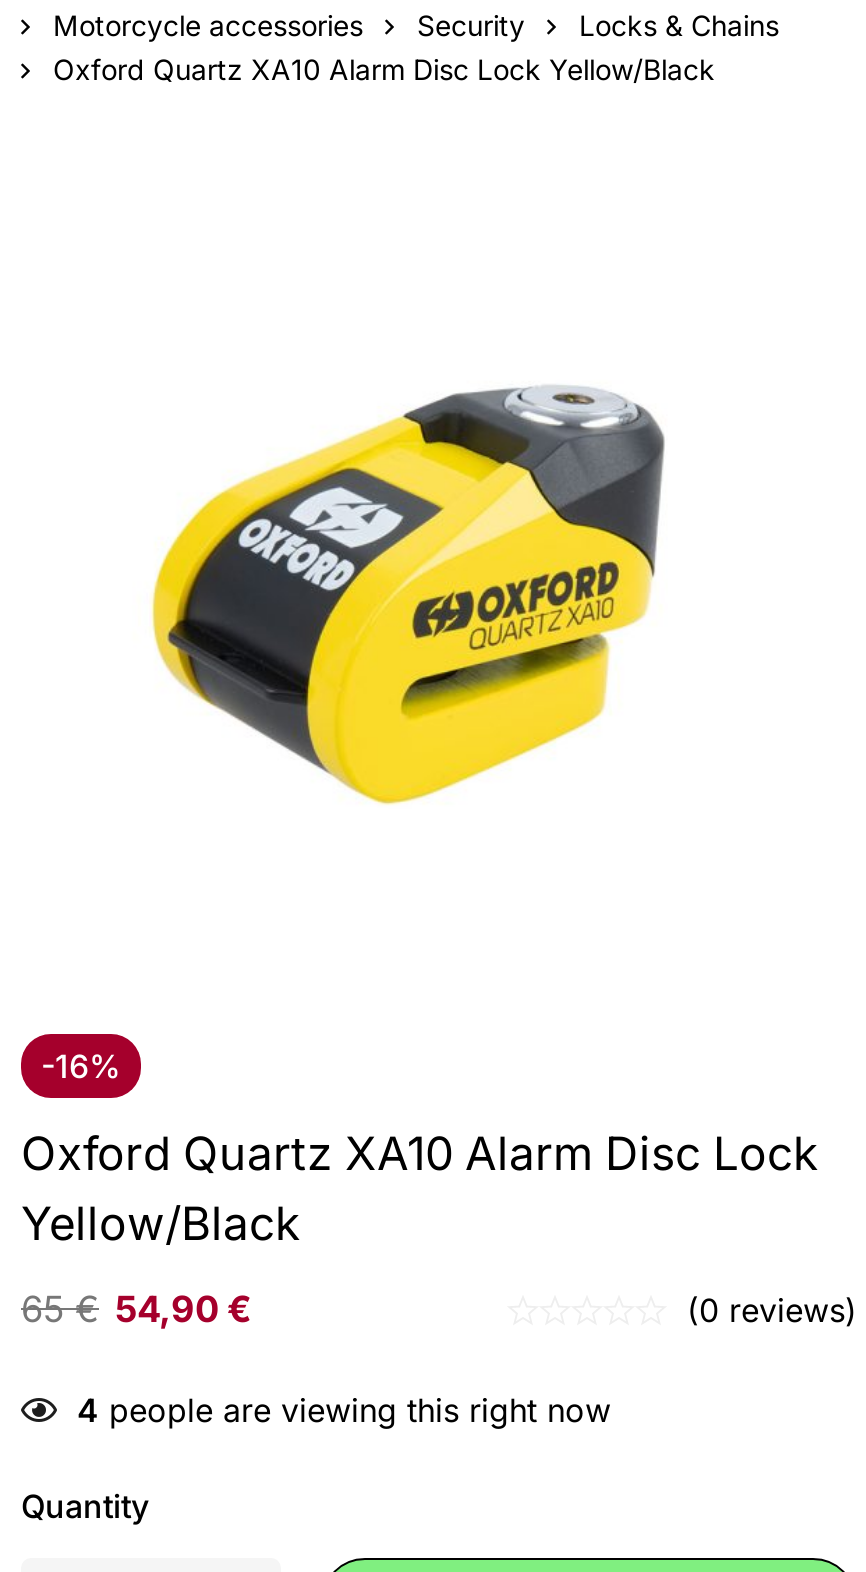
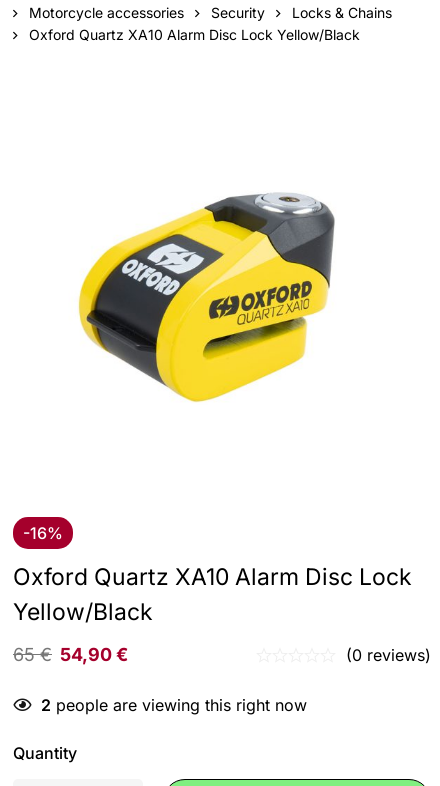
- 4 people are viewing this right now
+ 2 people are viewing this right now
